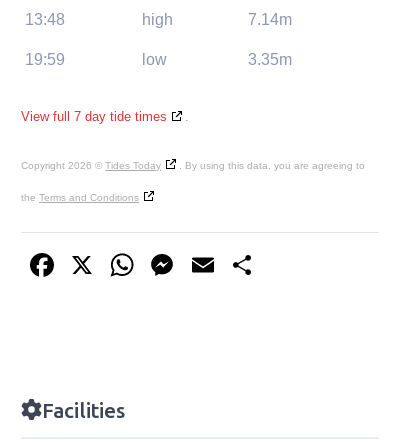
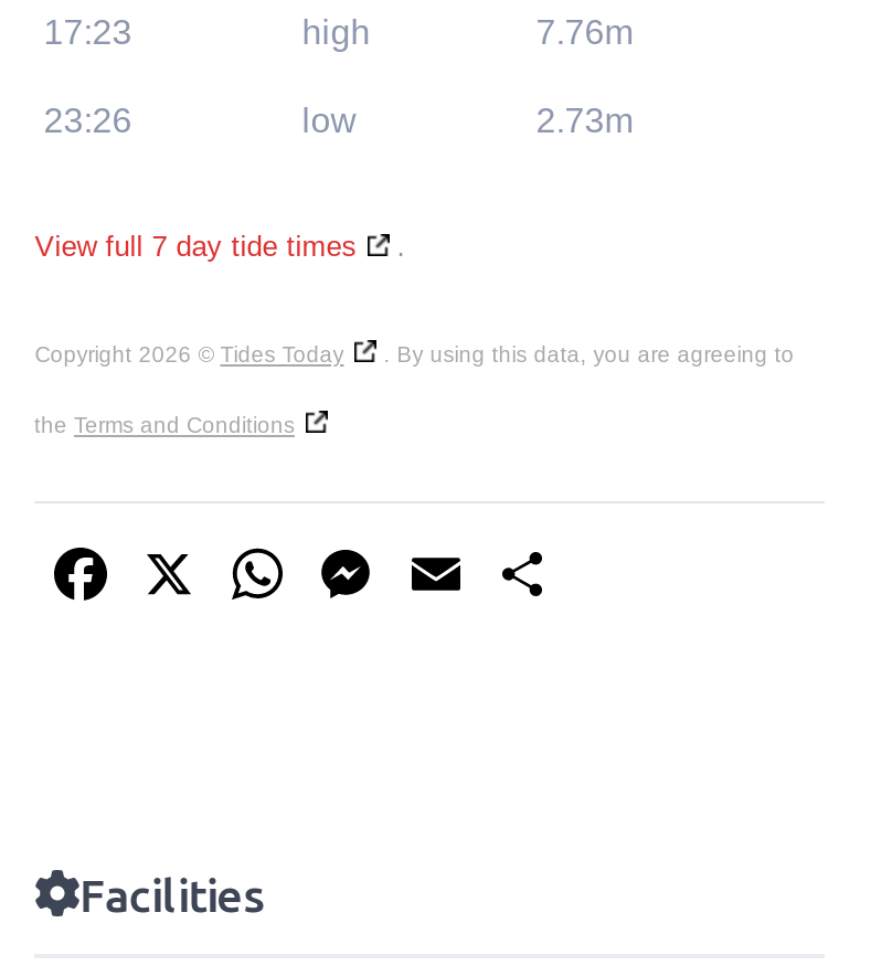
- 13:48
+ 17:23

- 7.14m
+ 7.76m

- 19:59
+ 23:26

- 3.35m
+ 2.73m
